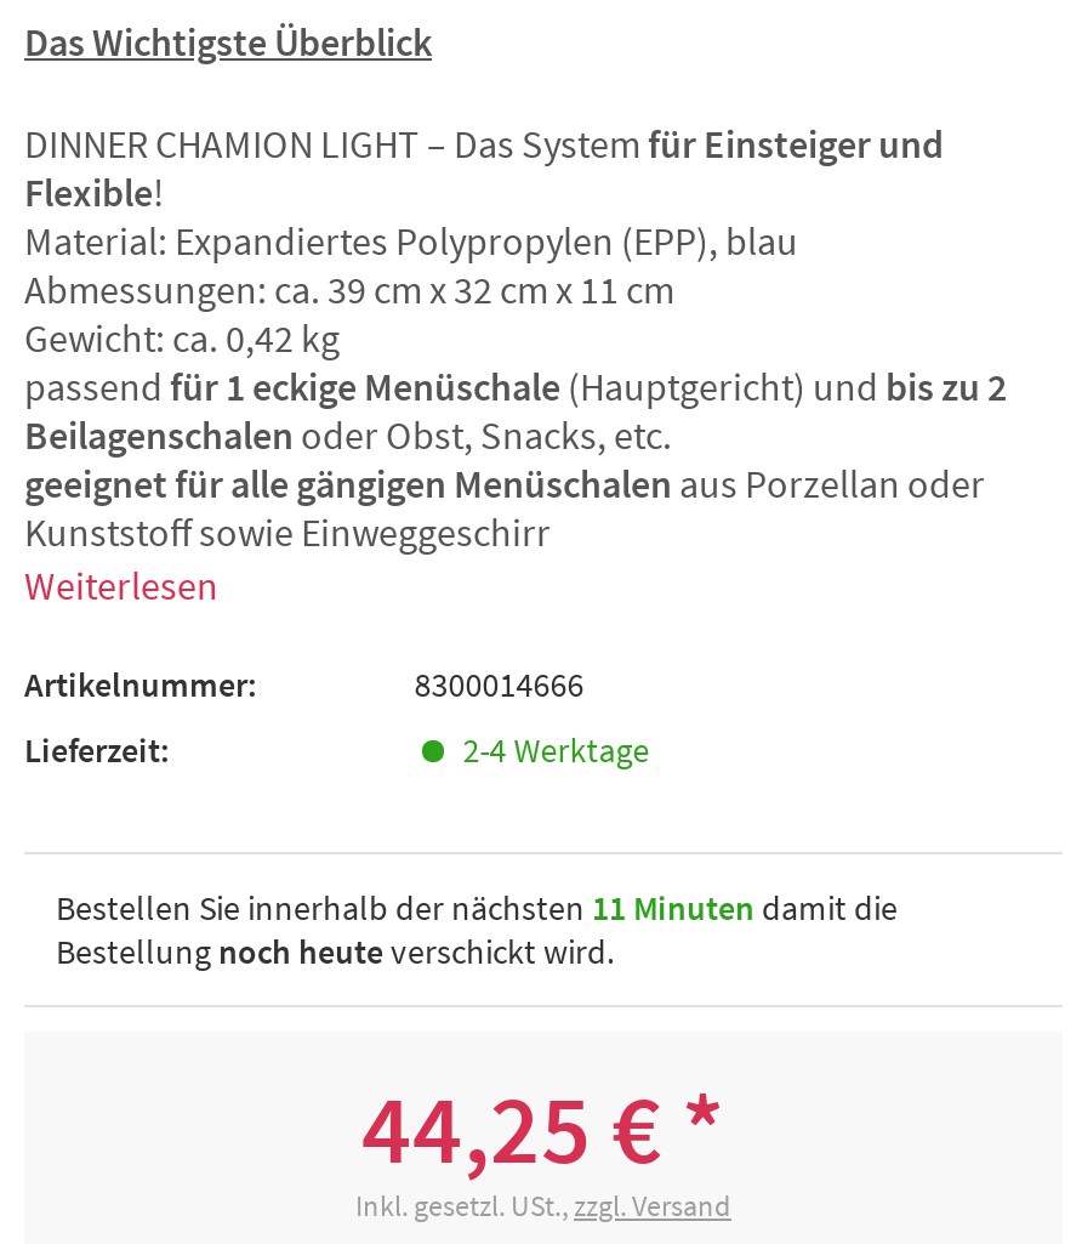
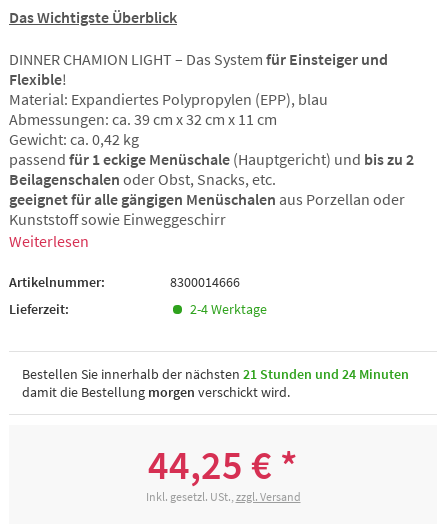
- Bestellen Sie innerhalb der nächsten 11 Minuten damit die
- Bestellung noch heute verschickt wird.
+ Bestellen Sie innerhalb der nächsten 21 Stunden und 24 Minuten
+ damit die Bestellung morgen verschickt wird.
